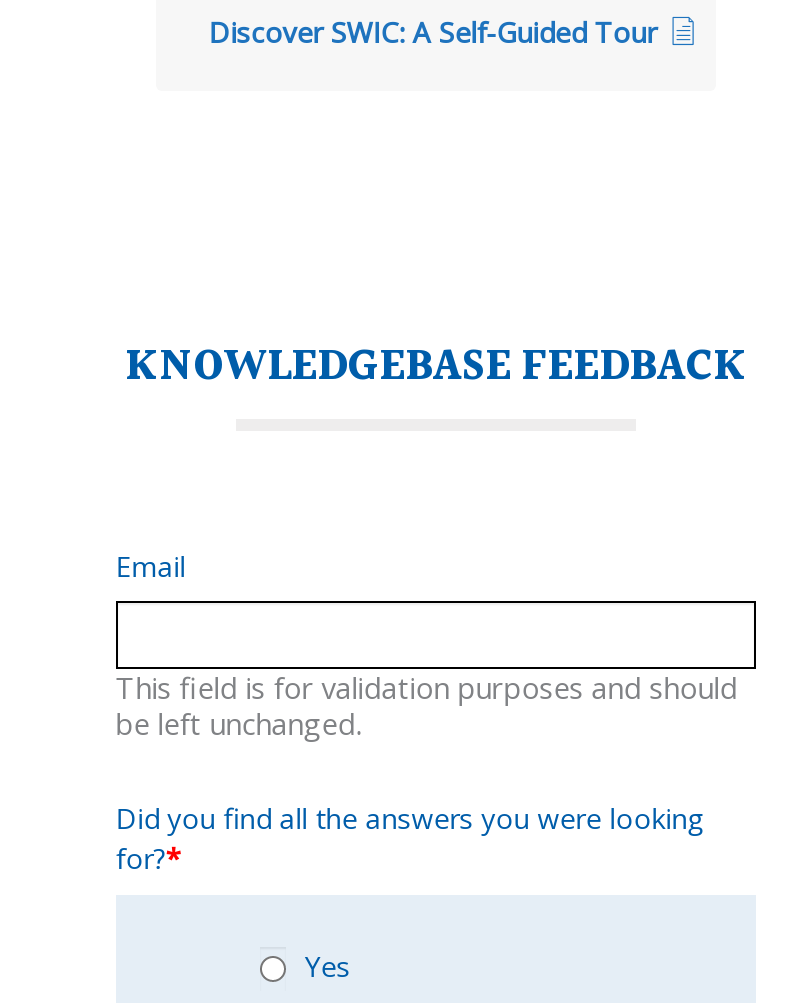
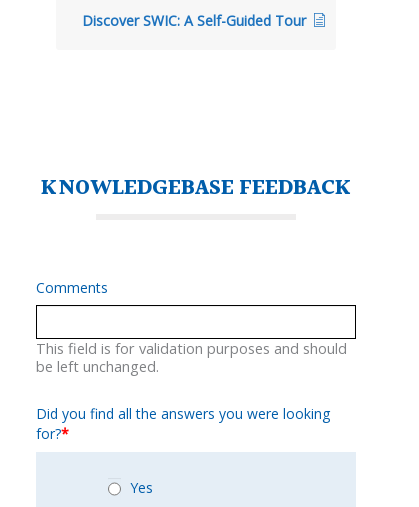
- Email
+ Comments
